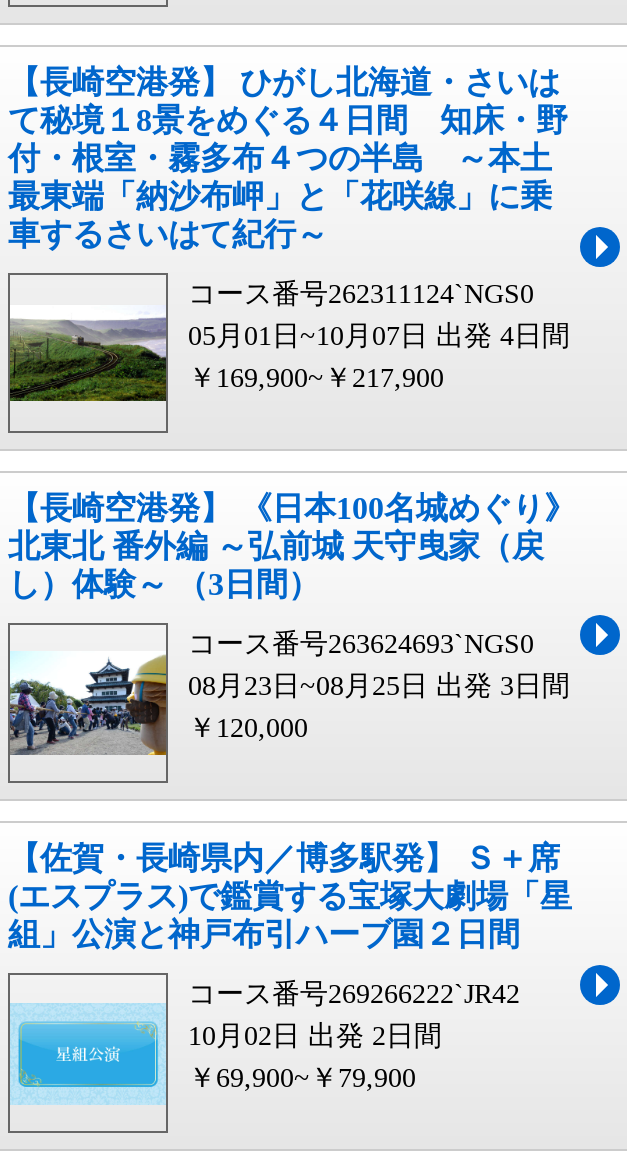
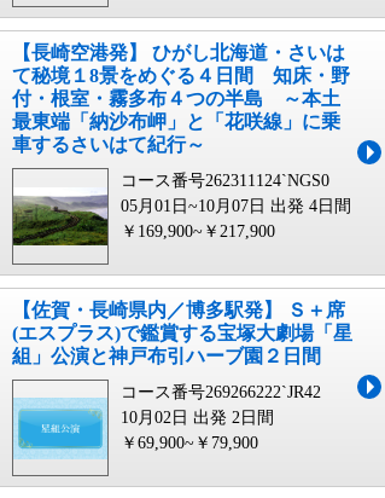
- [image]
- 【長崎空港発】 《日本100名城めぐり》
- 北東北 番外編 ～弘前城 天守曳家（戻
- し）体験～ （3日間）
- コース番号263624693`NGS0
- 08月23日~08月25日 出発 3日間
- ￥120,000
